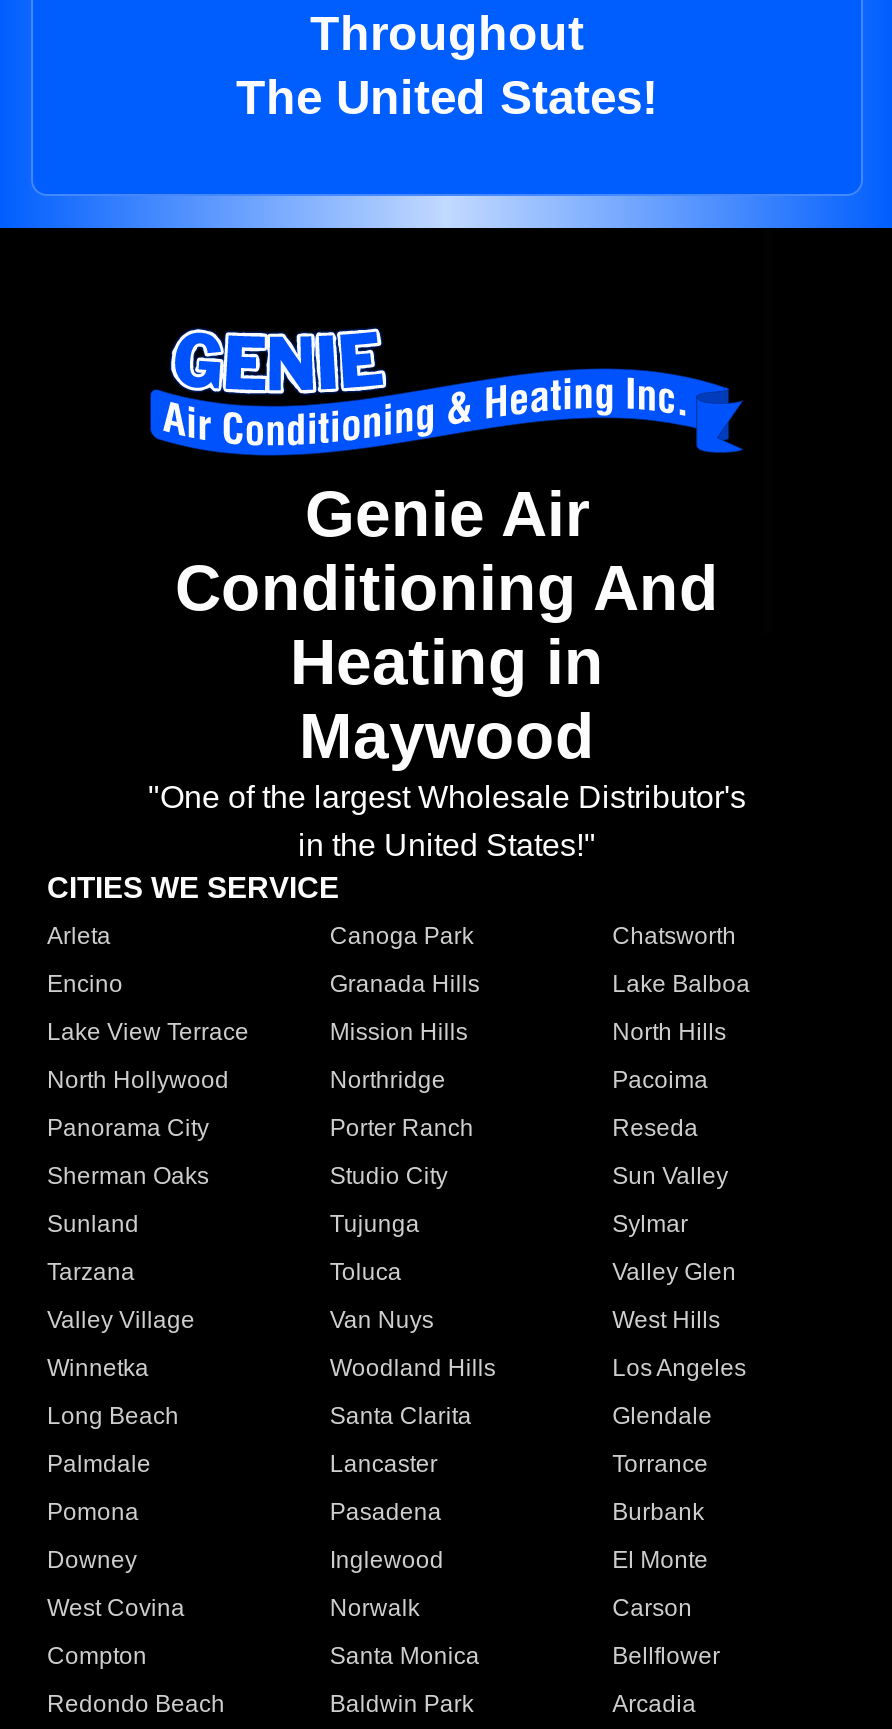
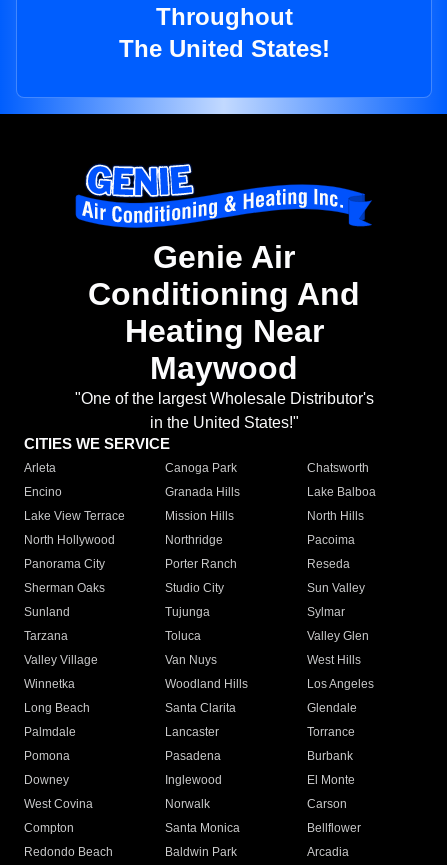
- Heating in
+ Heating Near
